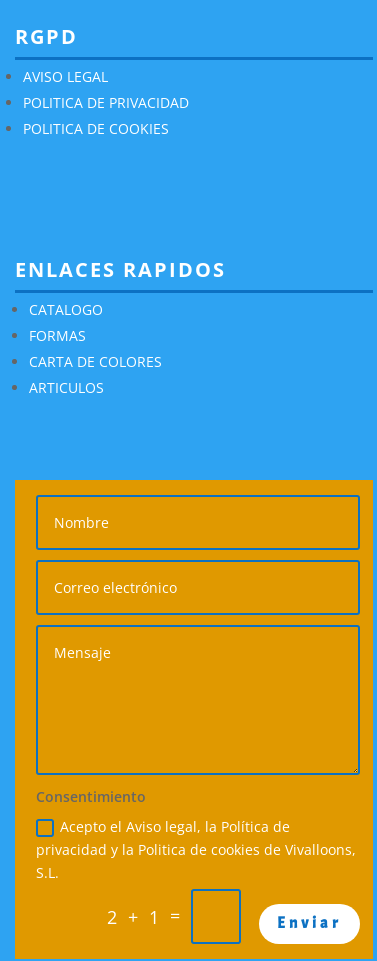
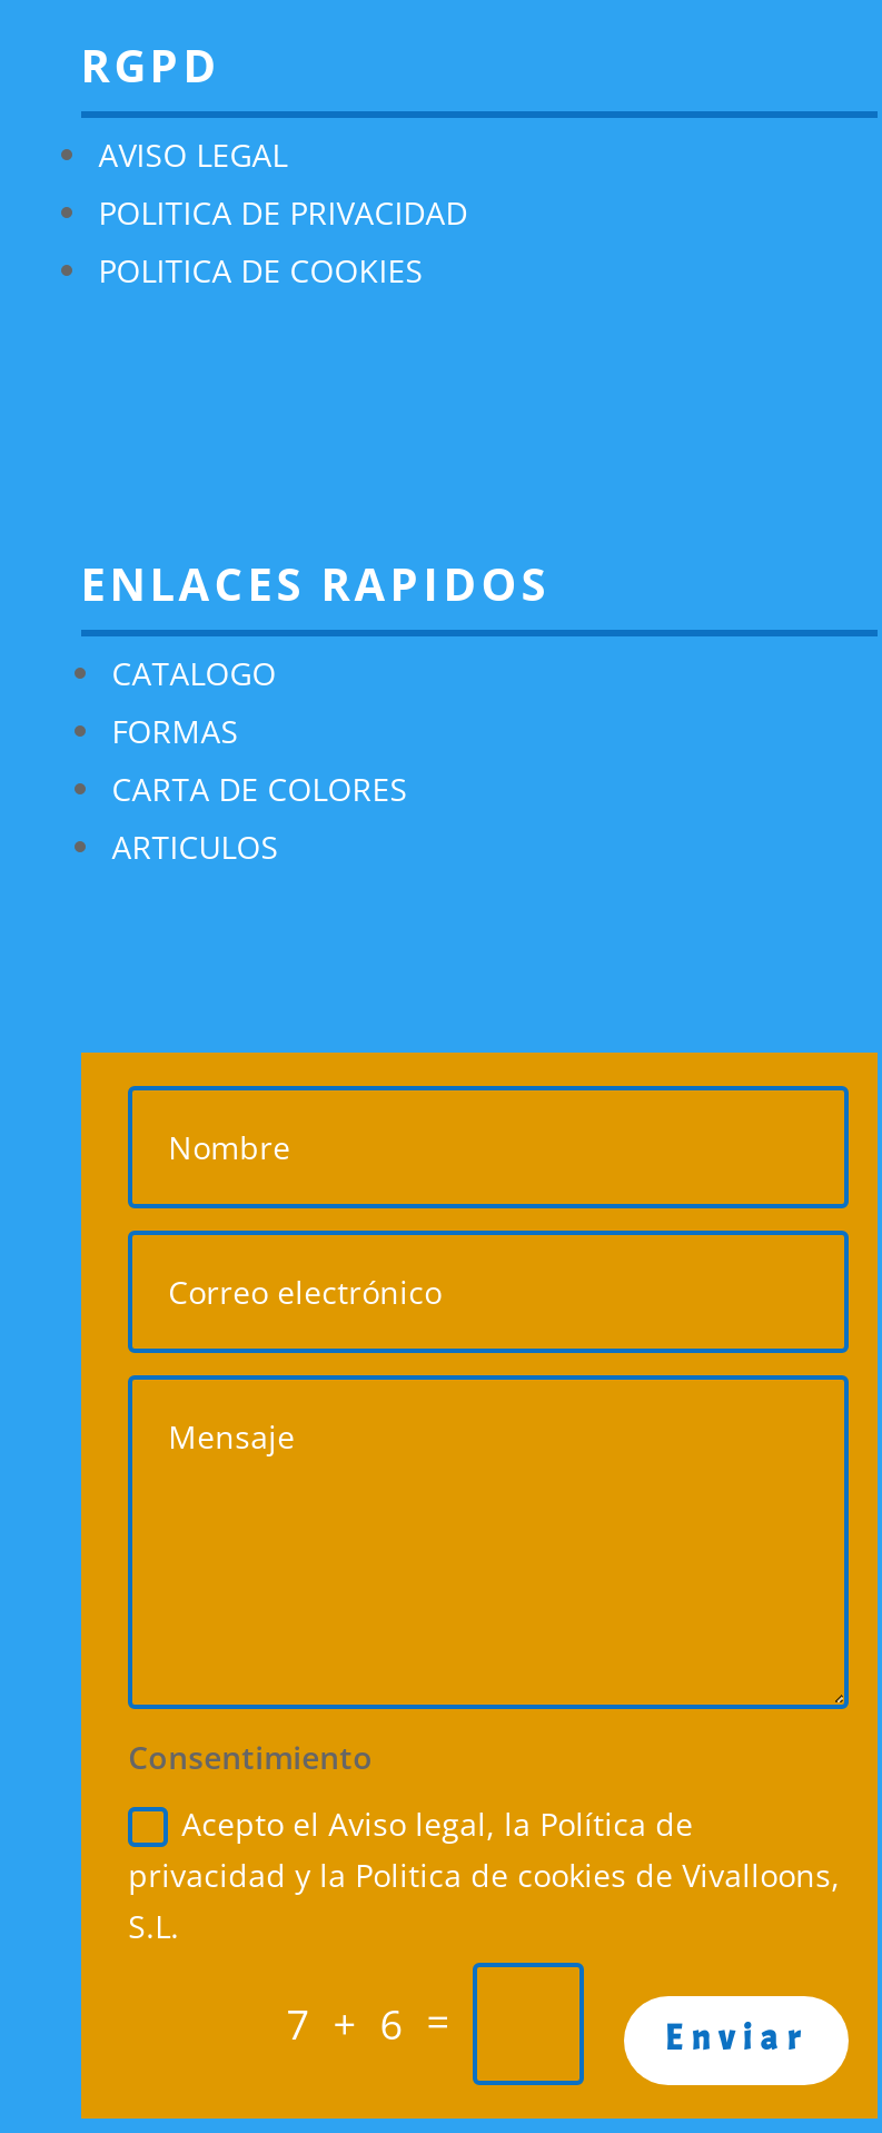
- 2 + 1 =
+ 7 + 6 =
